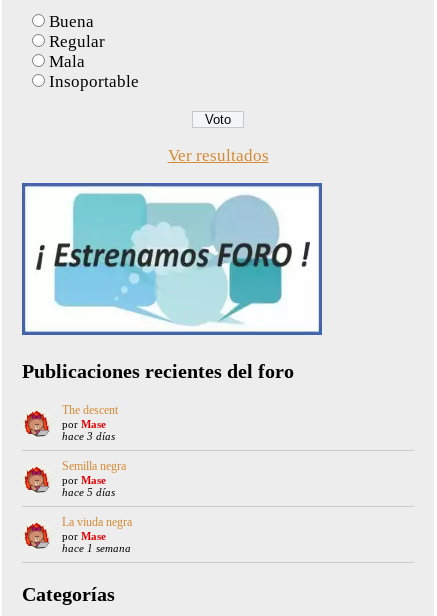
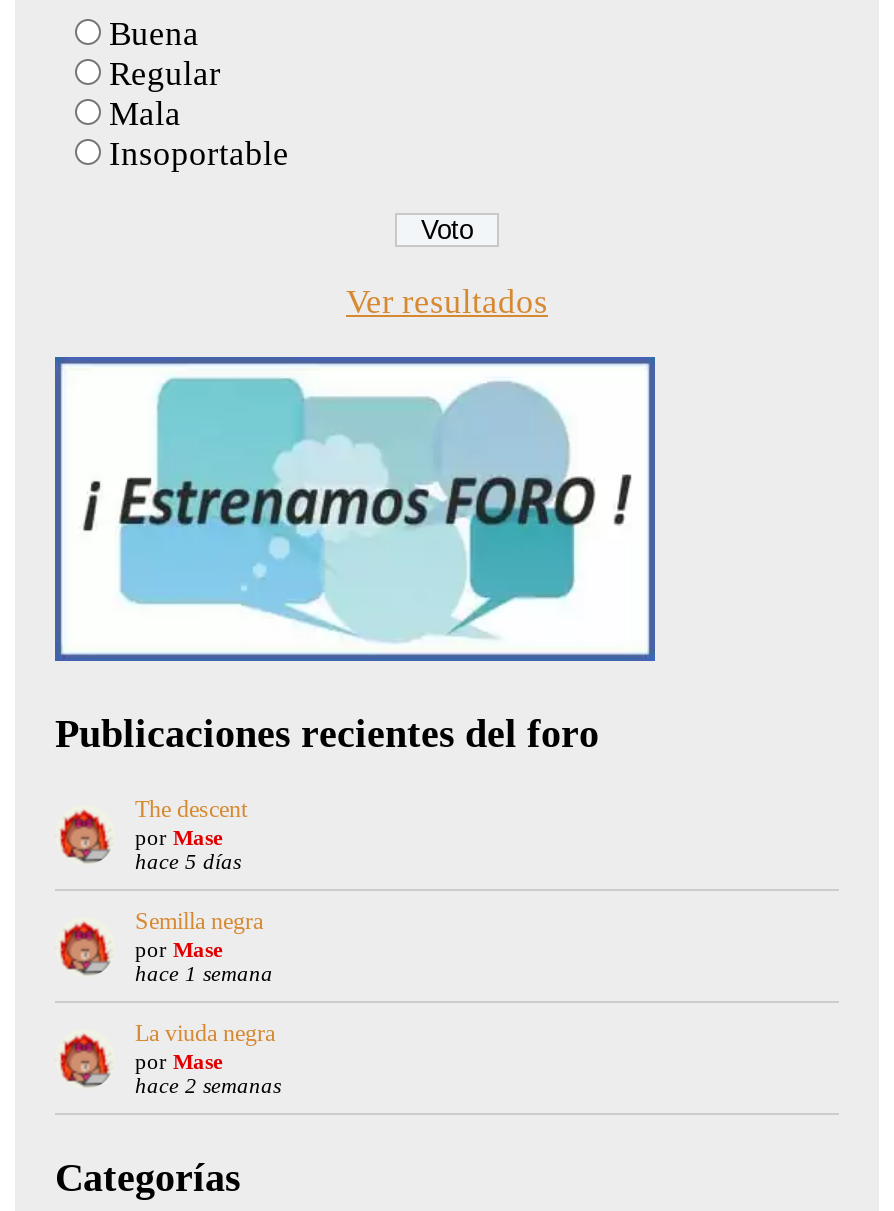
- hace 3 días
+ hace 5 días

- hace 5 días
+ hace 1 semana

- hace 1 semana
+ hace 2 semanas
